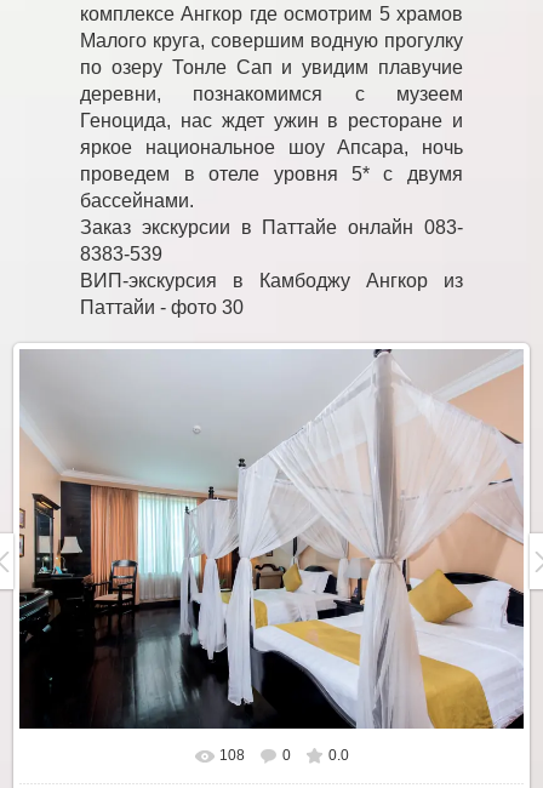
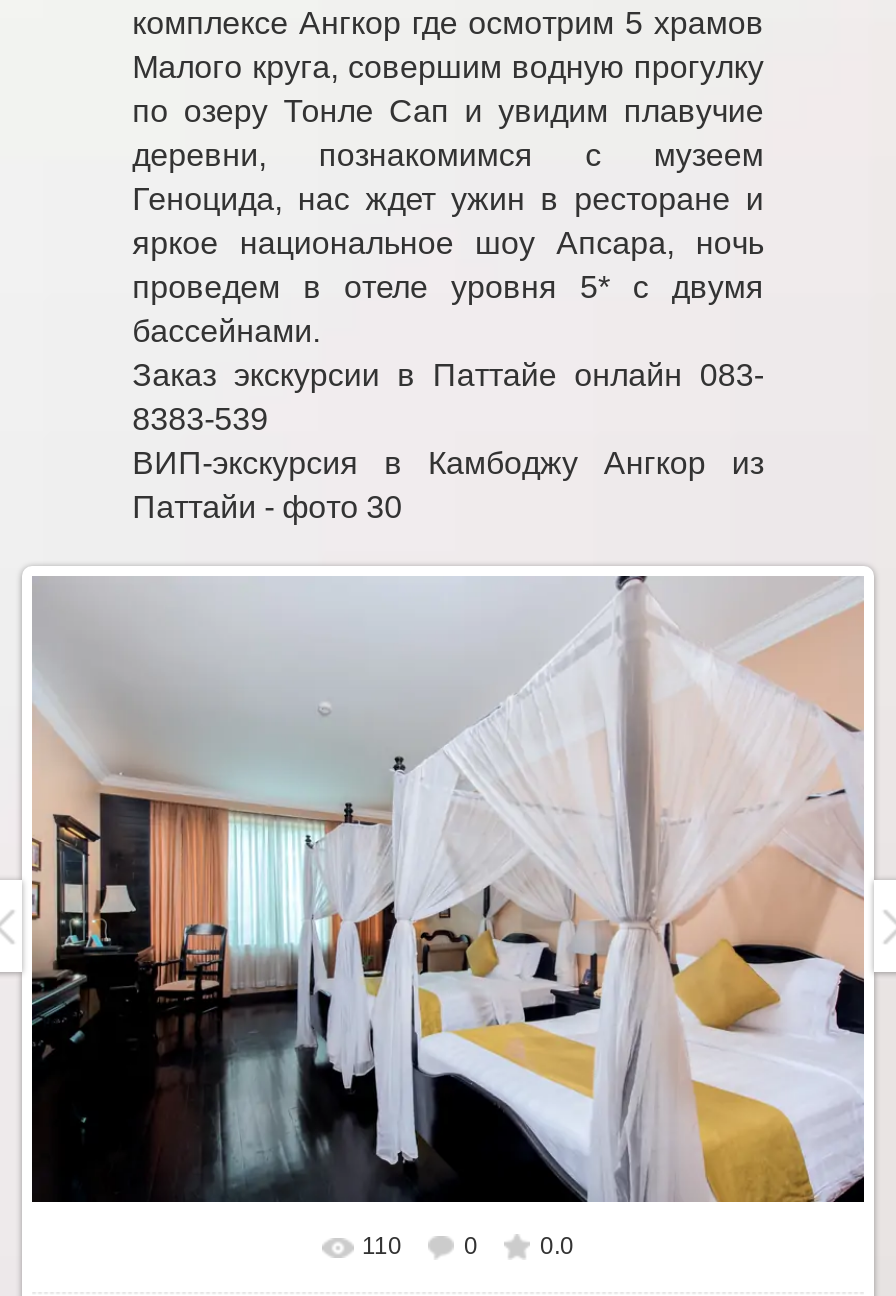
- 108
+ 110
